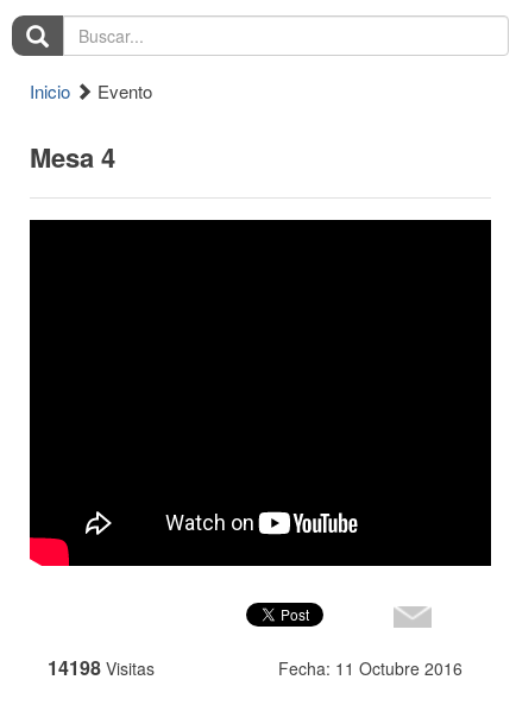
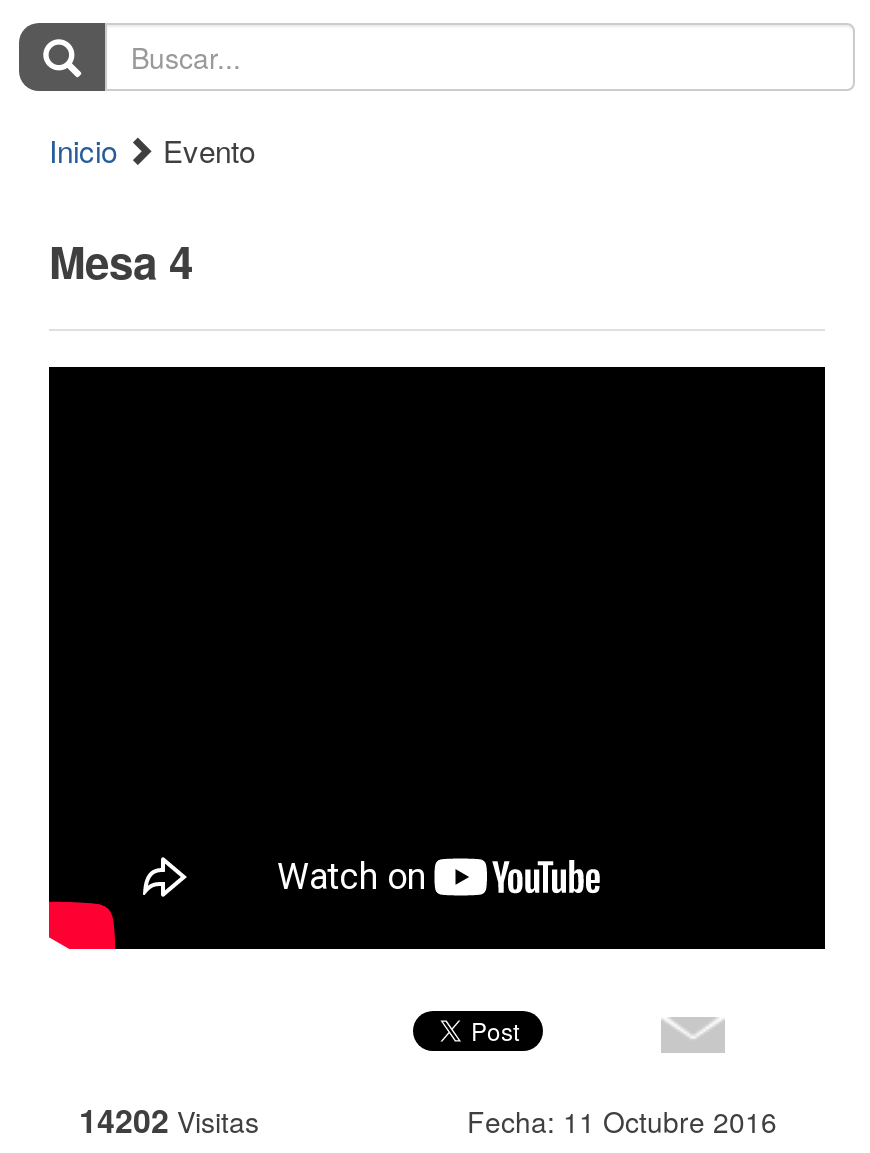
- 14198 Visitas
+ 14202 Visitas
